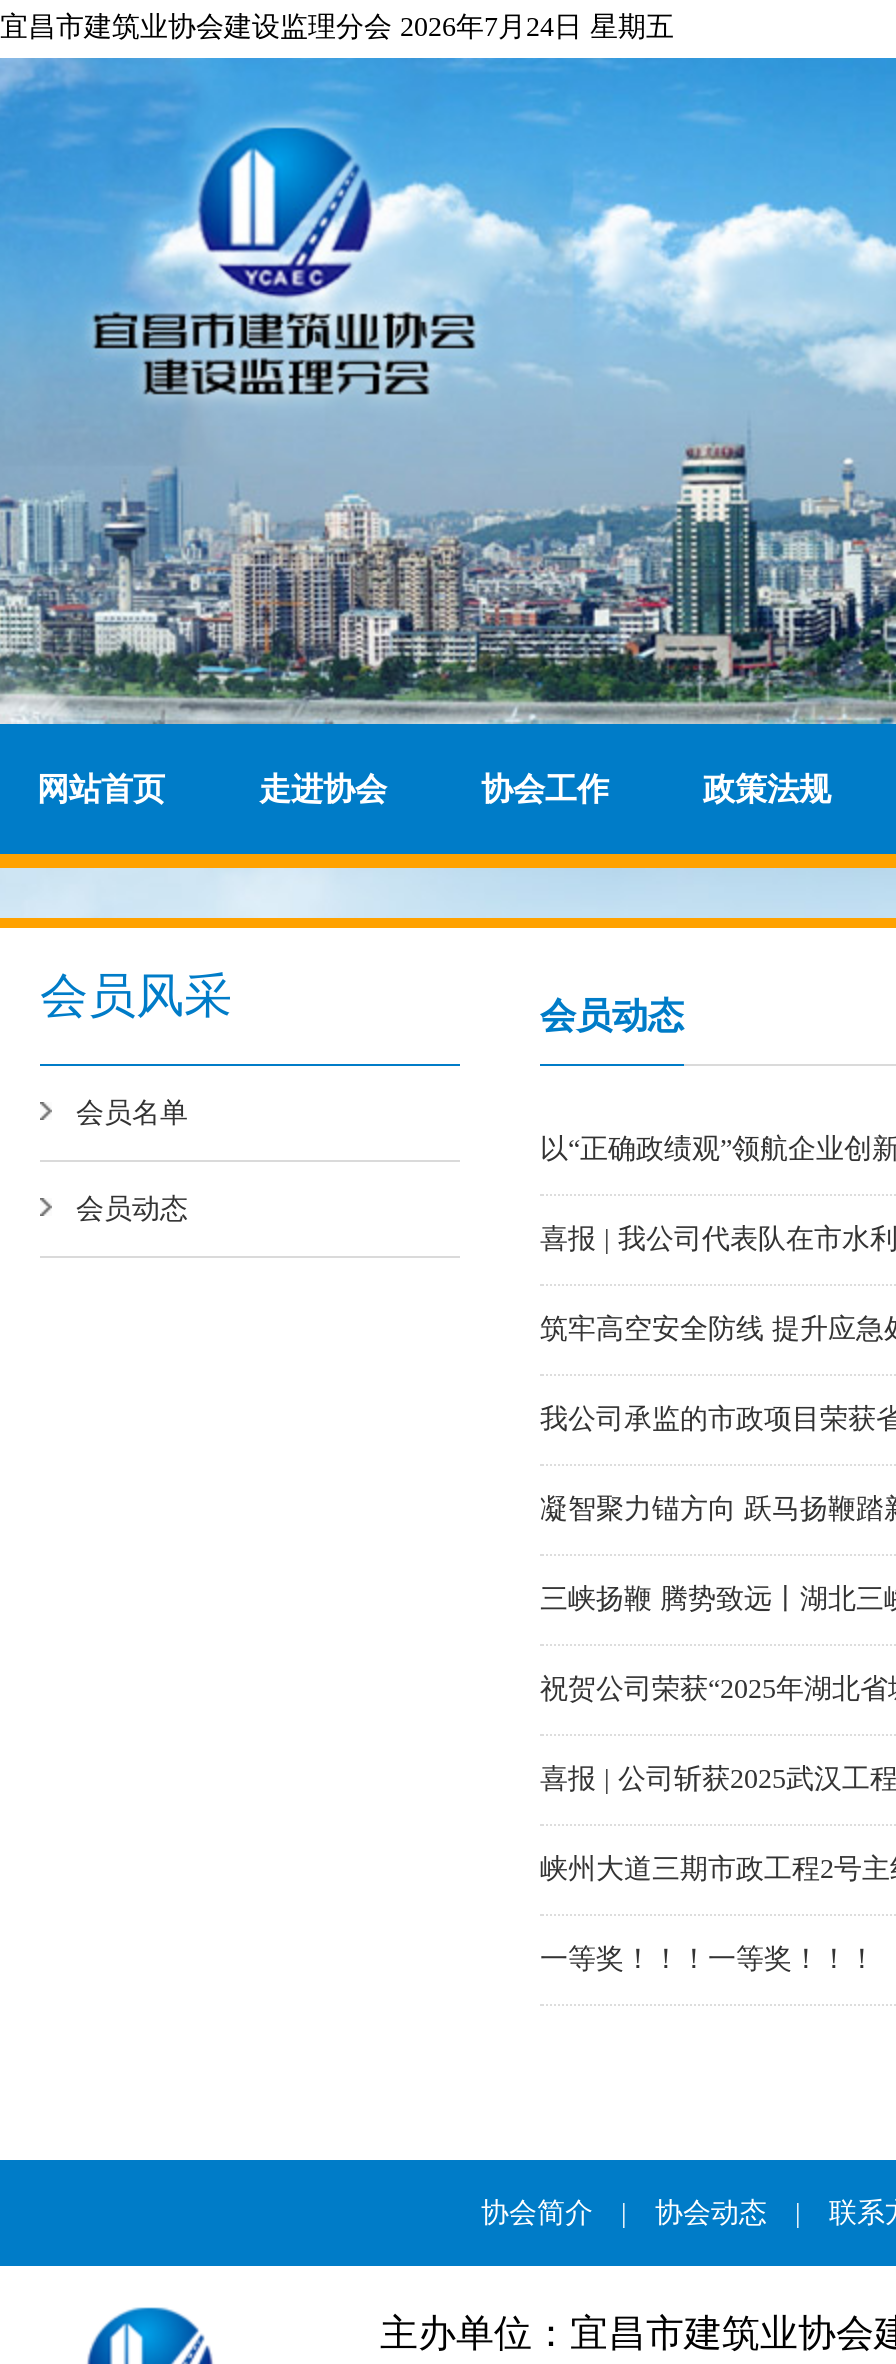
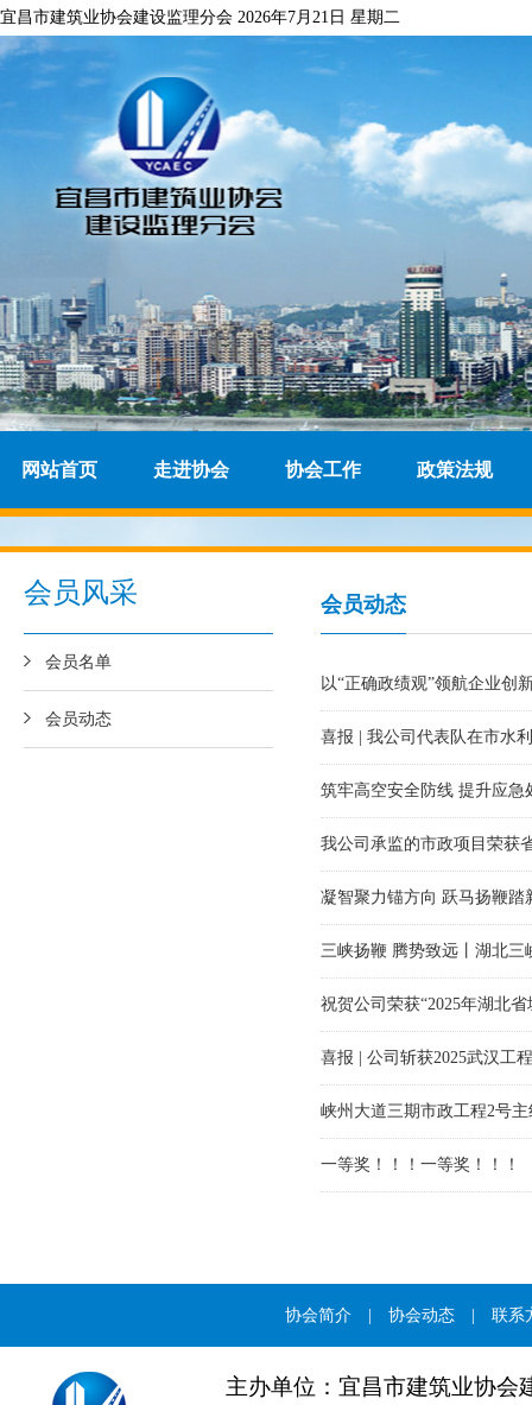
- 宜昌市建筑业协会建设监理分会2026年7月24日 星期五
+ 宜昌市建筑业协会建设监理分会2026年7月21日 星期二
